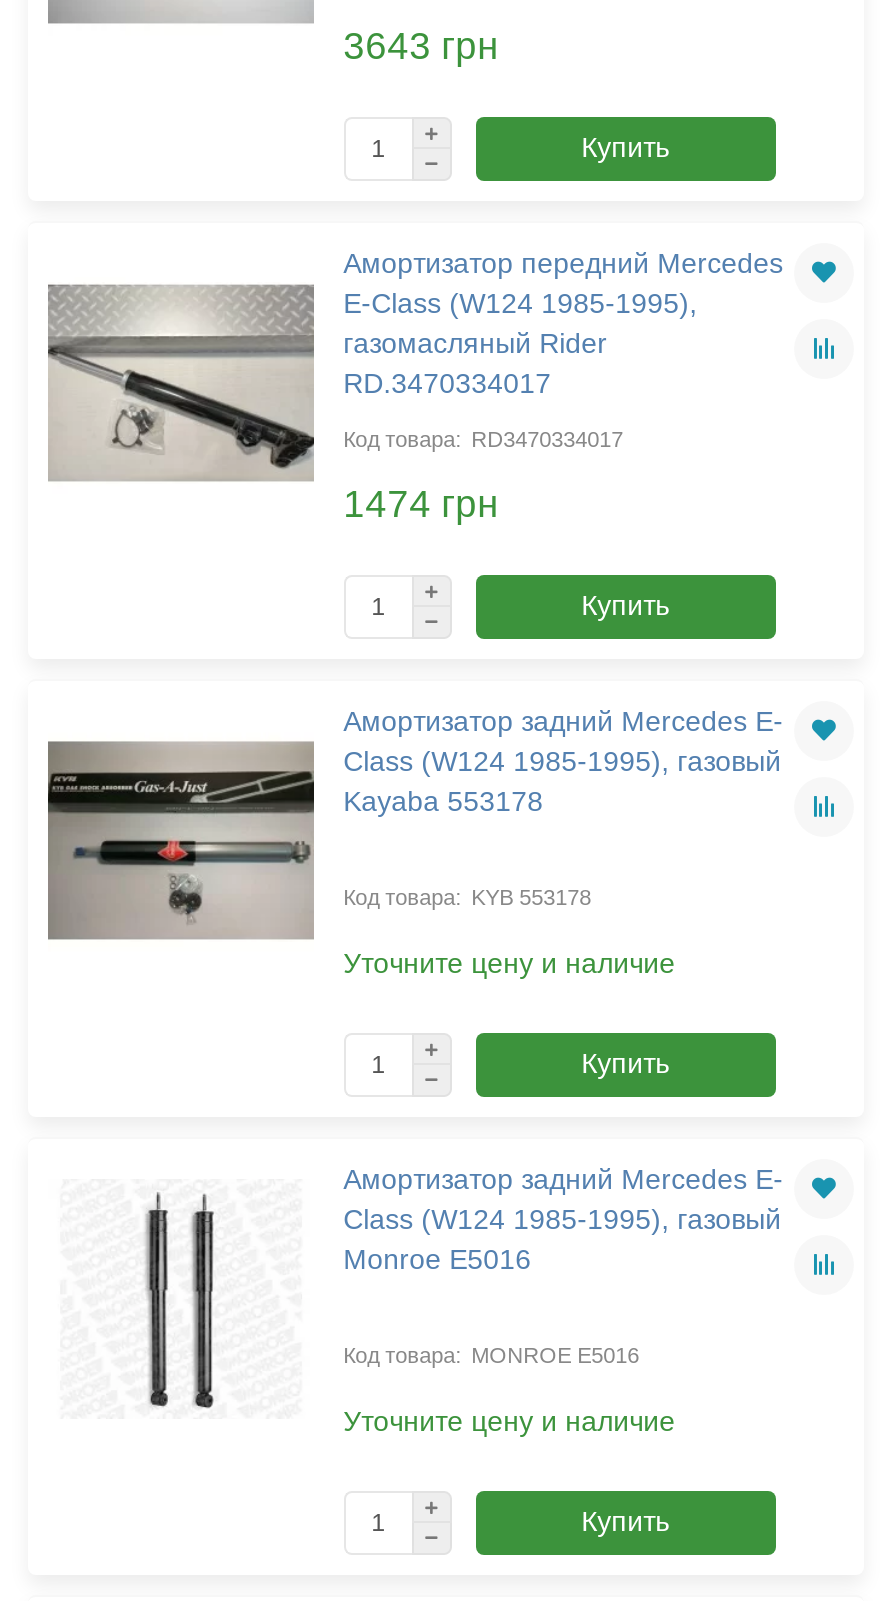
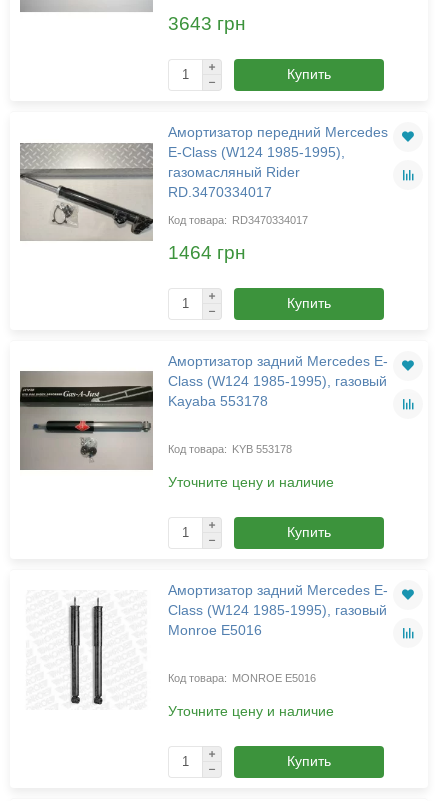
- 1474 грн
+ 1464 грн
